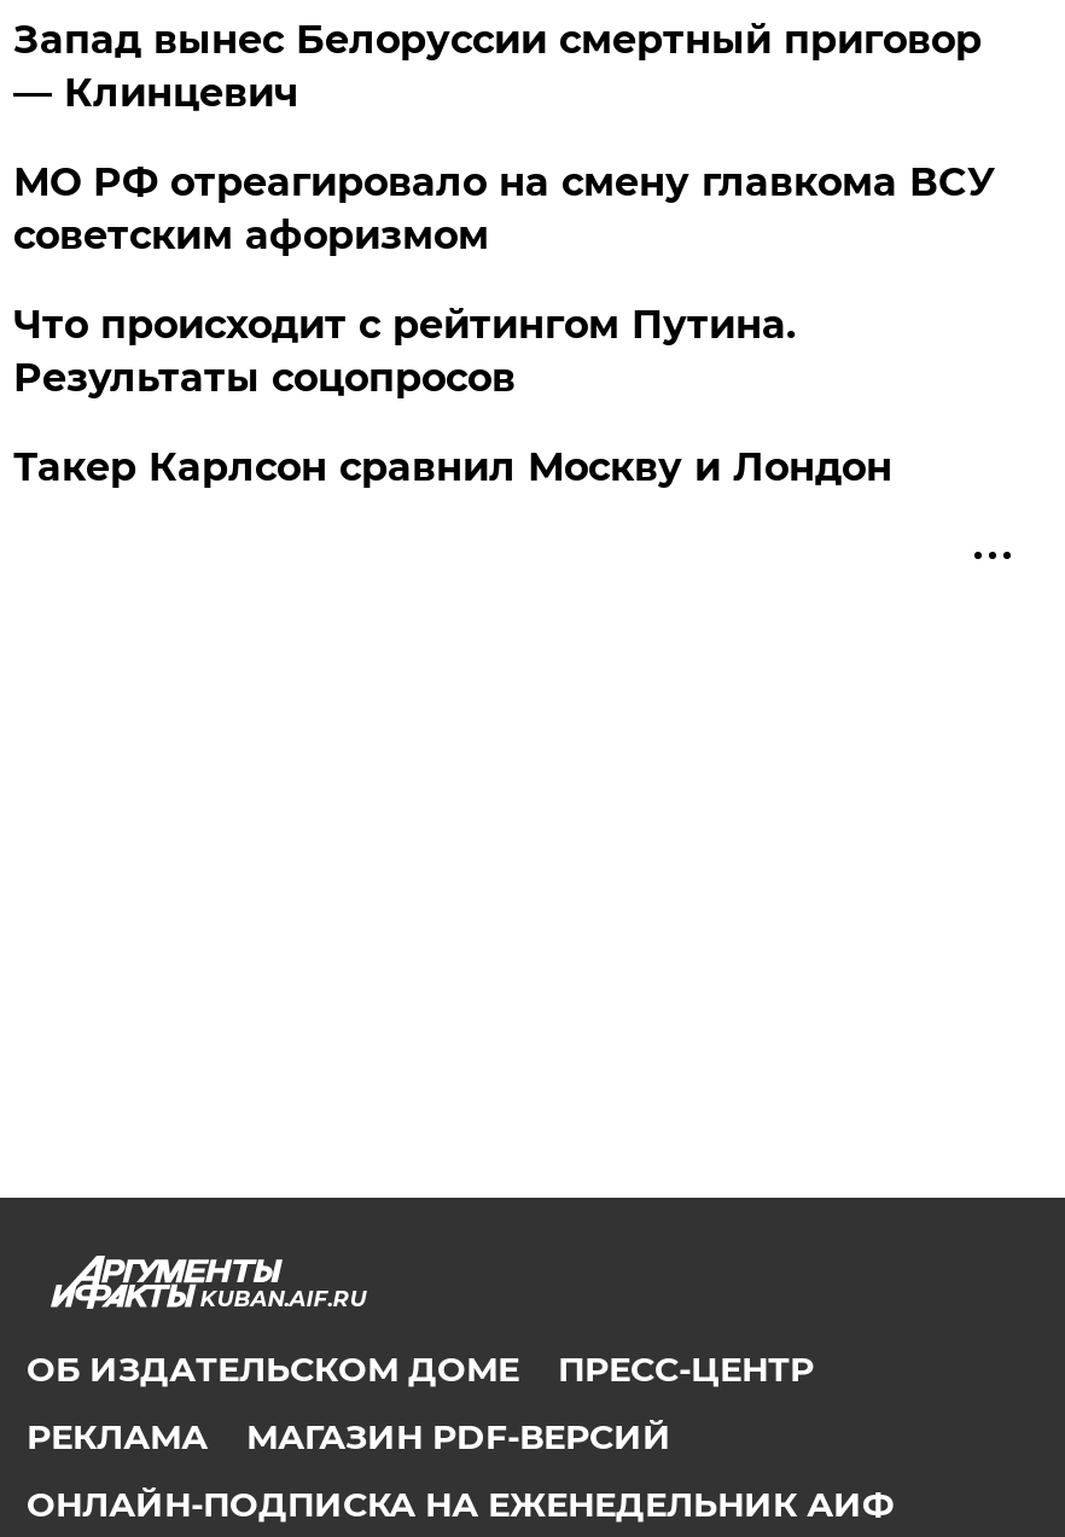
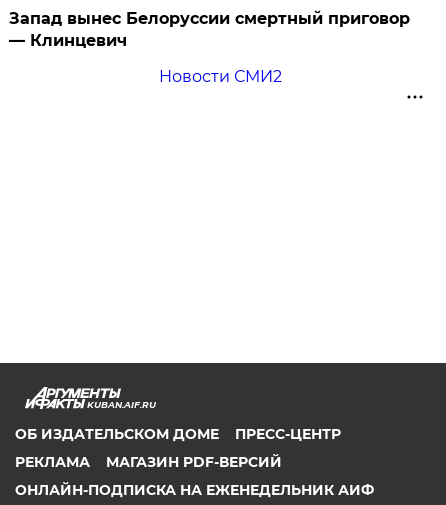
- МО РФ отреагировало на смену главкома ВСУ
- советским афоризмом
- Что происходит с рейтингом Путина.
- Результаты соцопросов
- Такер Карлсон сравнил Москву и Лондон
+ Новости СМИ2
